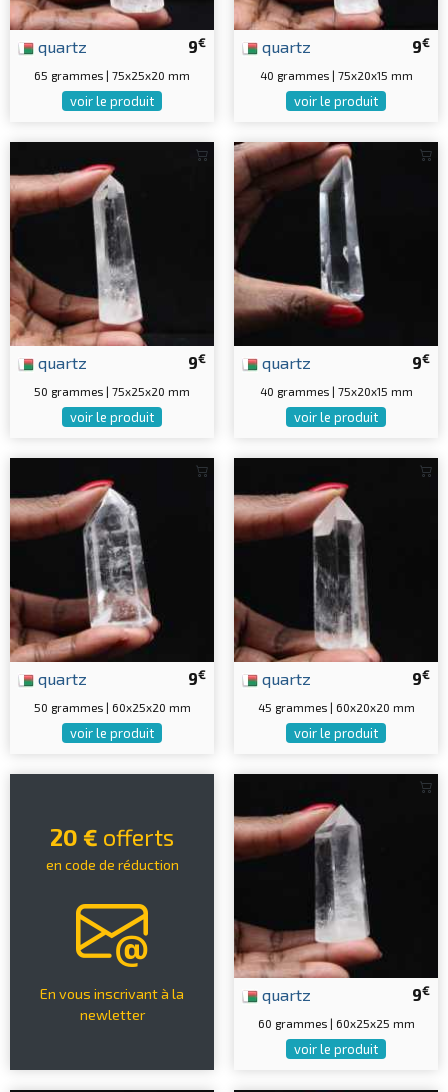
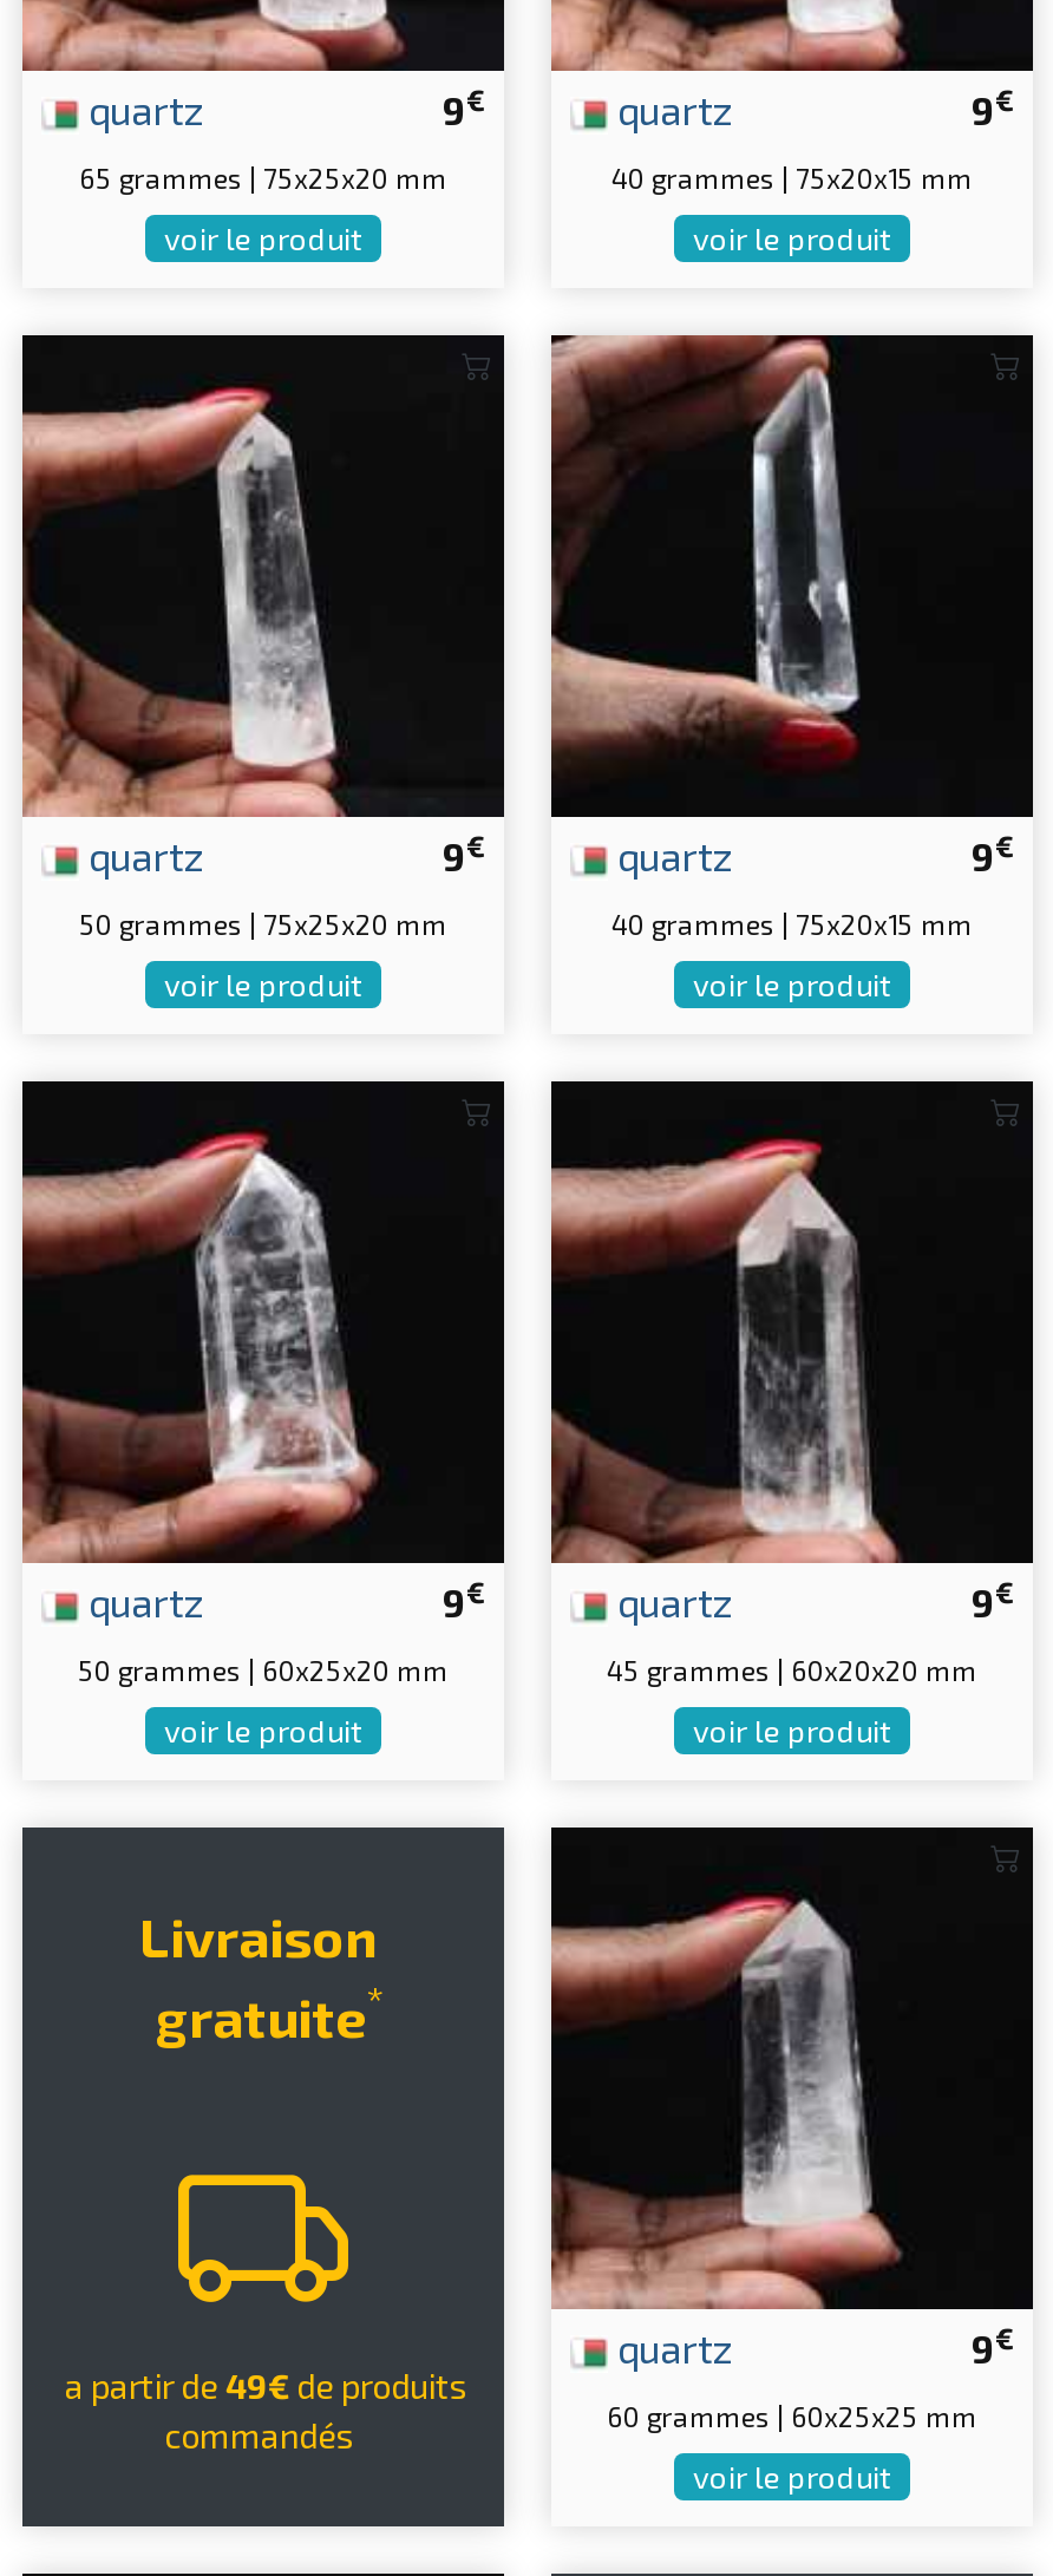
- 20 €offerts
- en code de réduction
+ Livraison
+ gratuite*

- [image]
- En vous inscrivant à la
- newletter
+ [image]
+ a partir de 49€de produits
+ commandés
